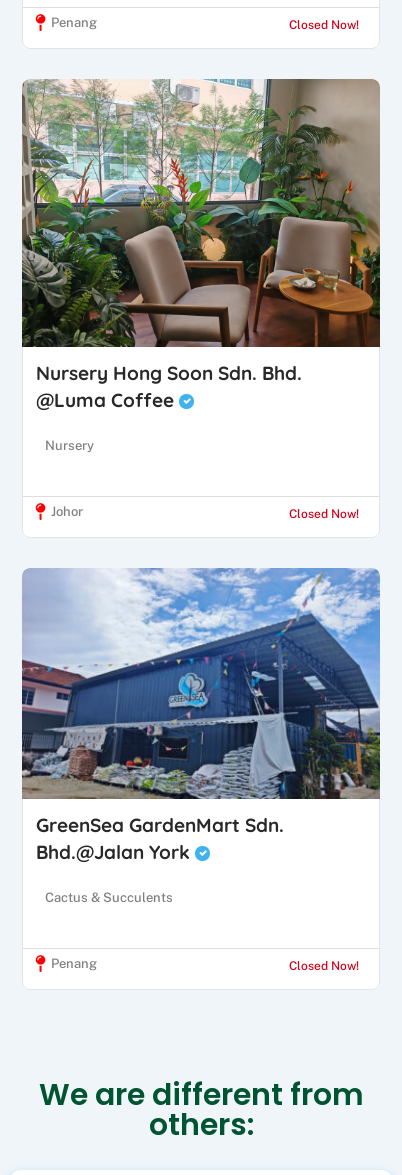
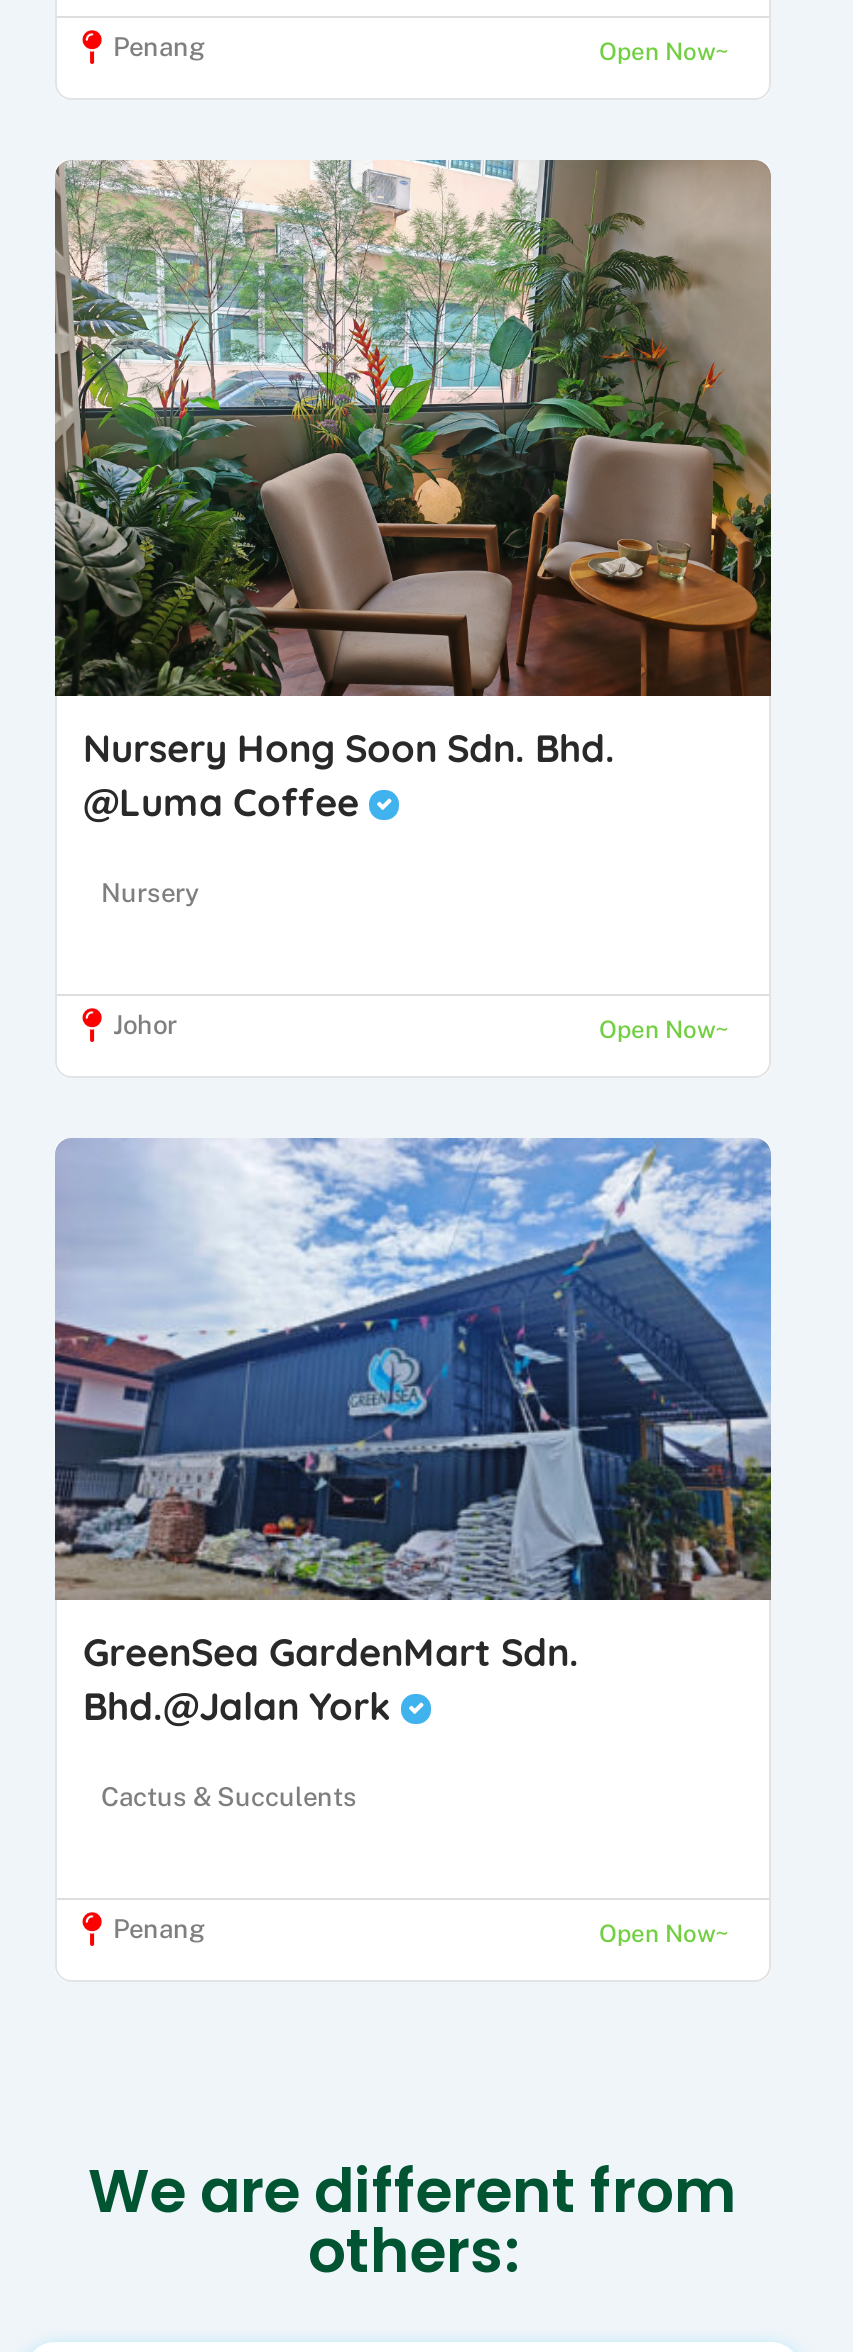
- Closed Now!
+ Open Now~

- Closed Now!
+ Open Now~

- Closed Now!
+ Open Now~
